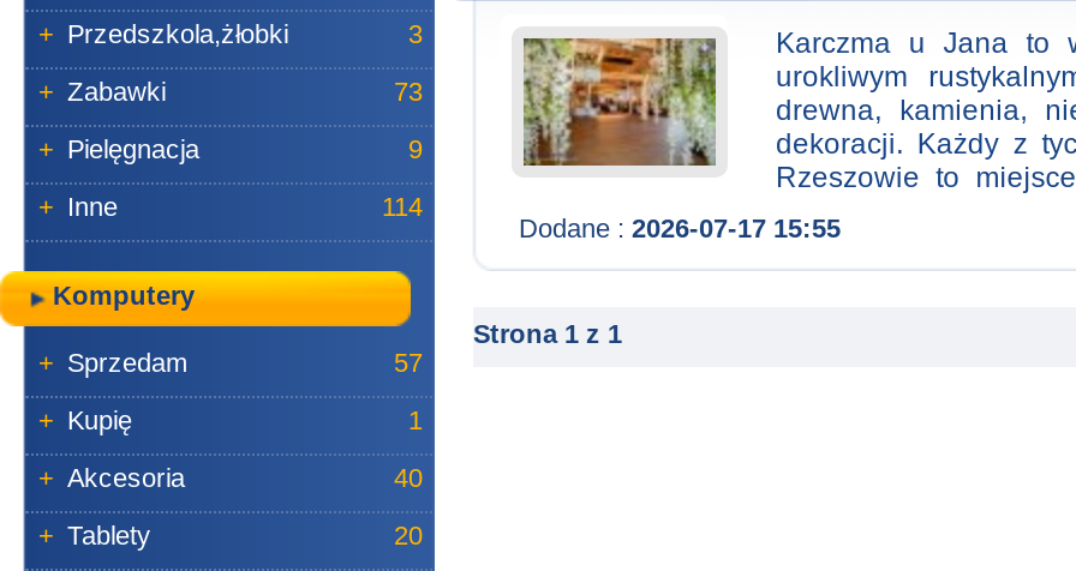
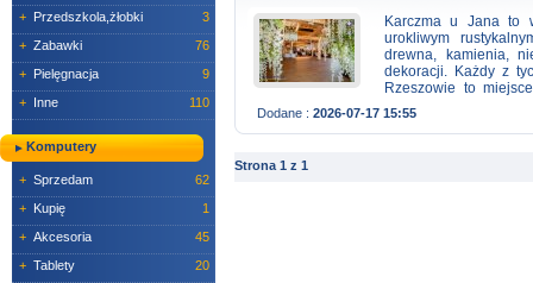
- 73
+ 76

- 114
+ 110

- 57
+ 62

- 40
+ 45
